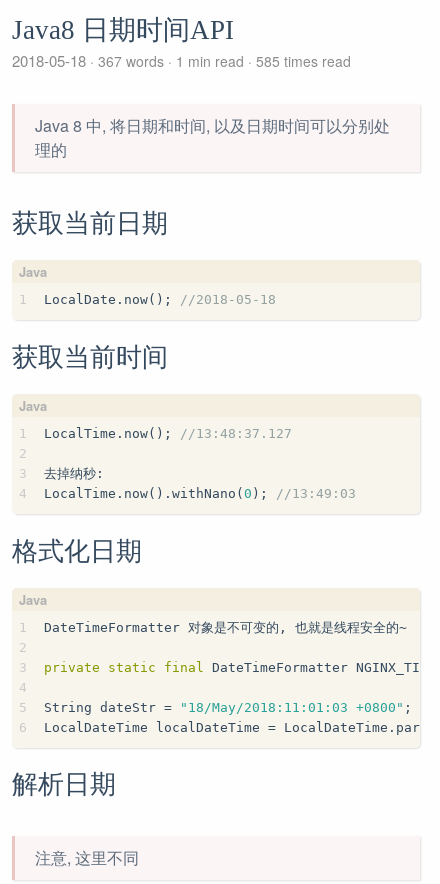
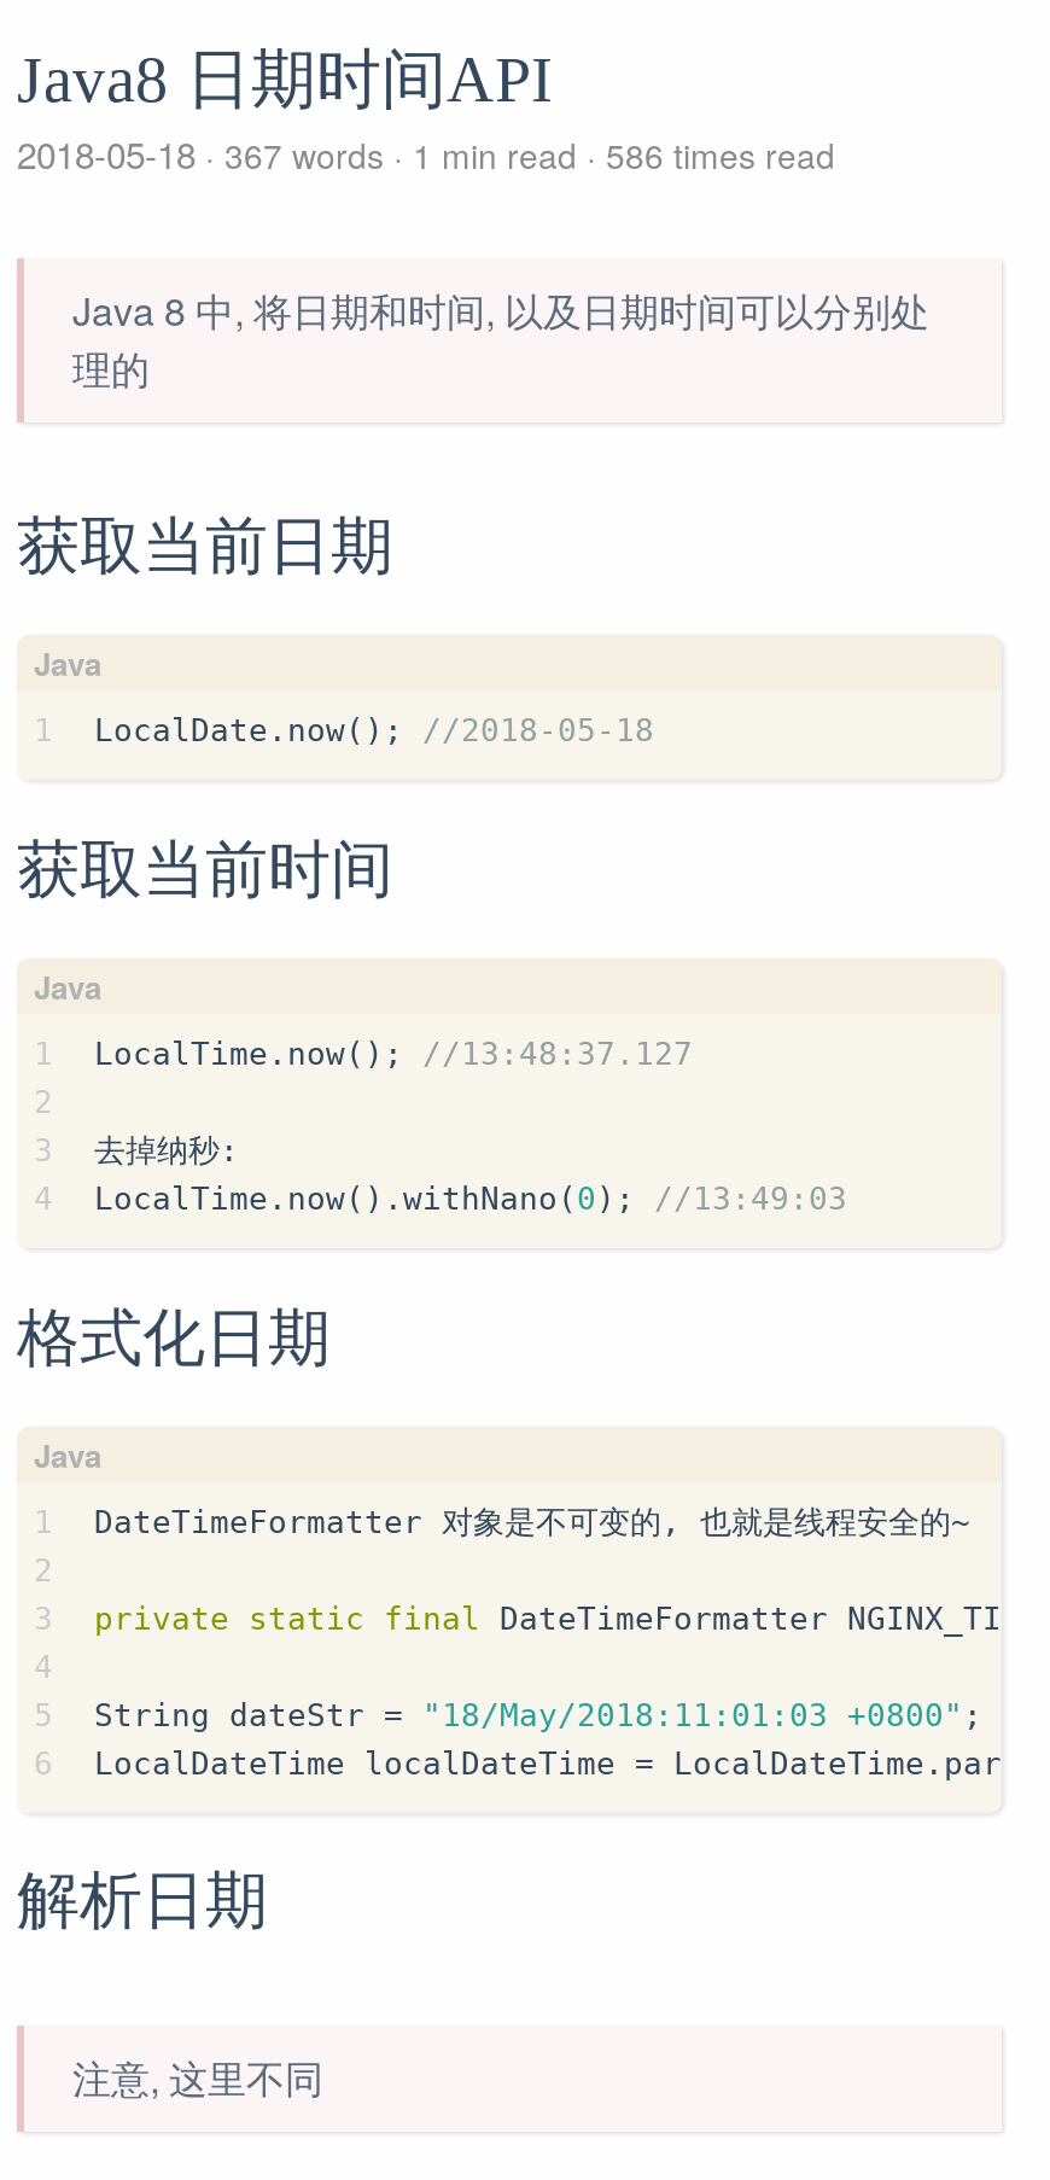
- 2018-05-18 367 words 1 min read 585 times read
+ 2018-05-18 367 words 1 min read 586 times read
